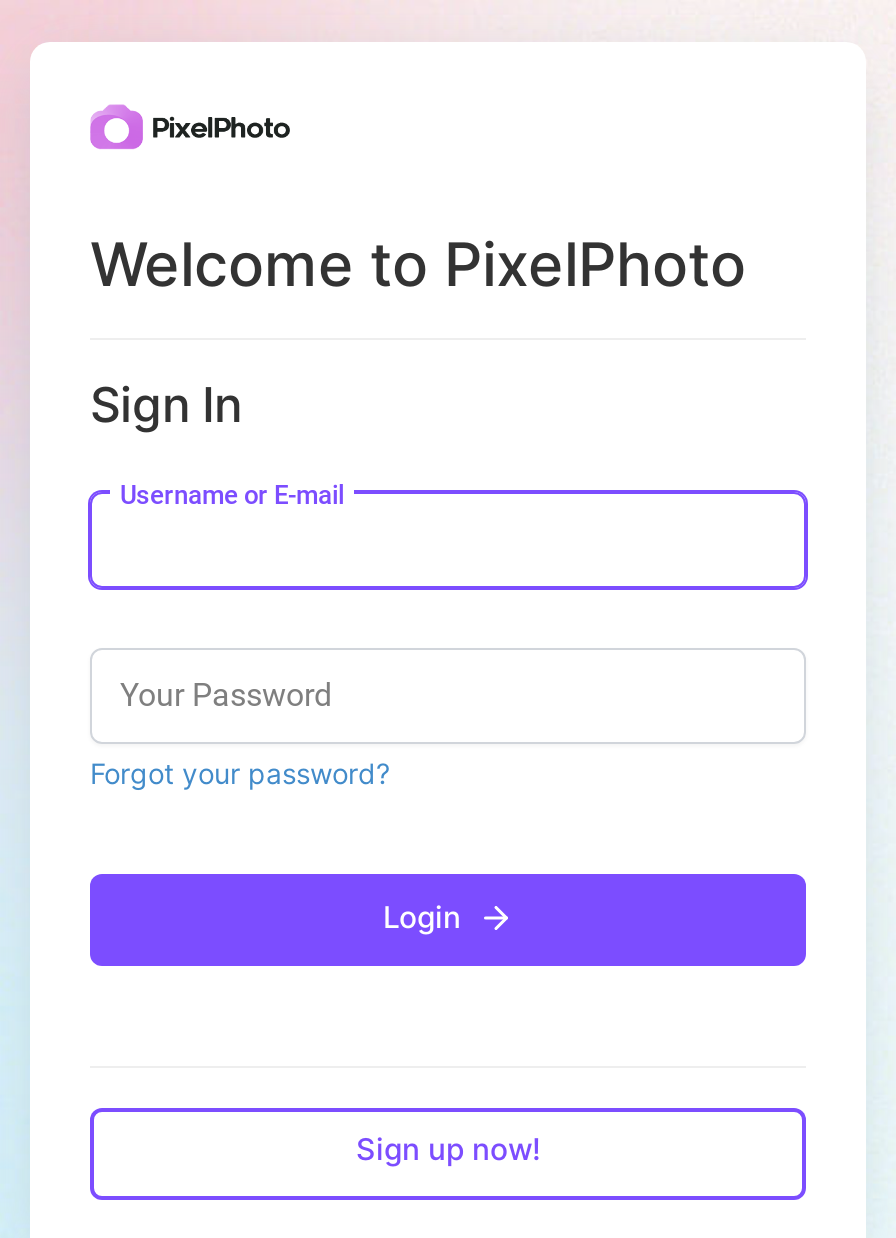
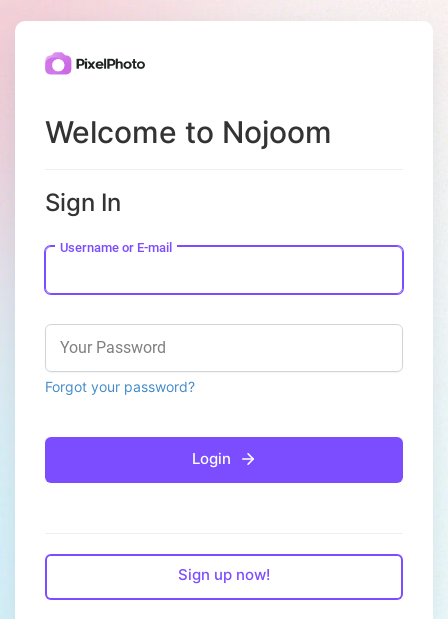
- Welcome to PixelPhoto
+ Welcome to Nojoom
